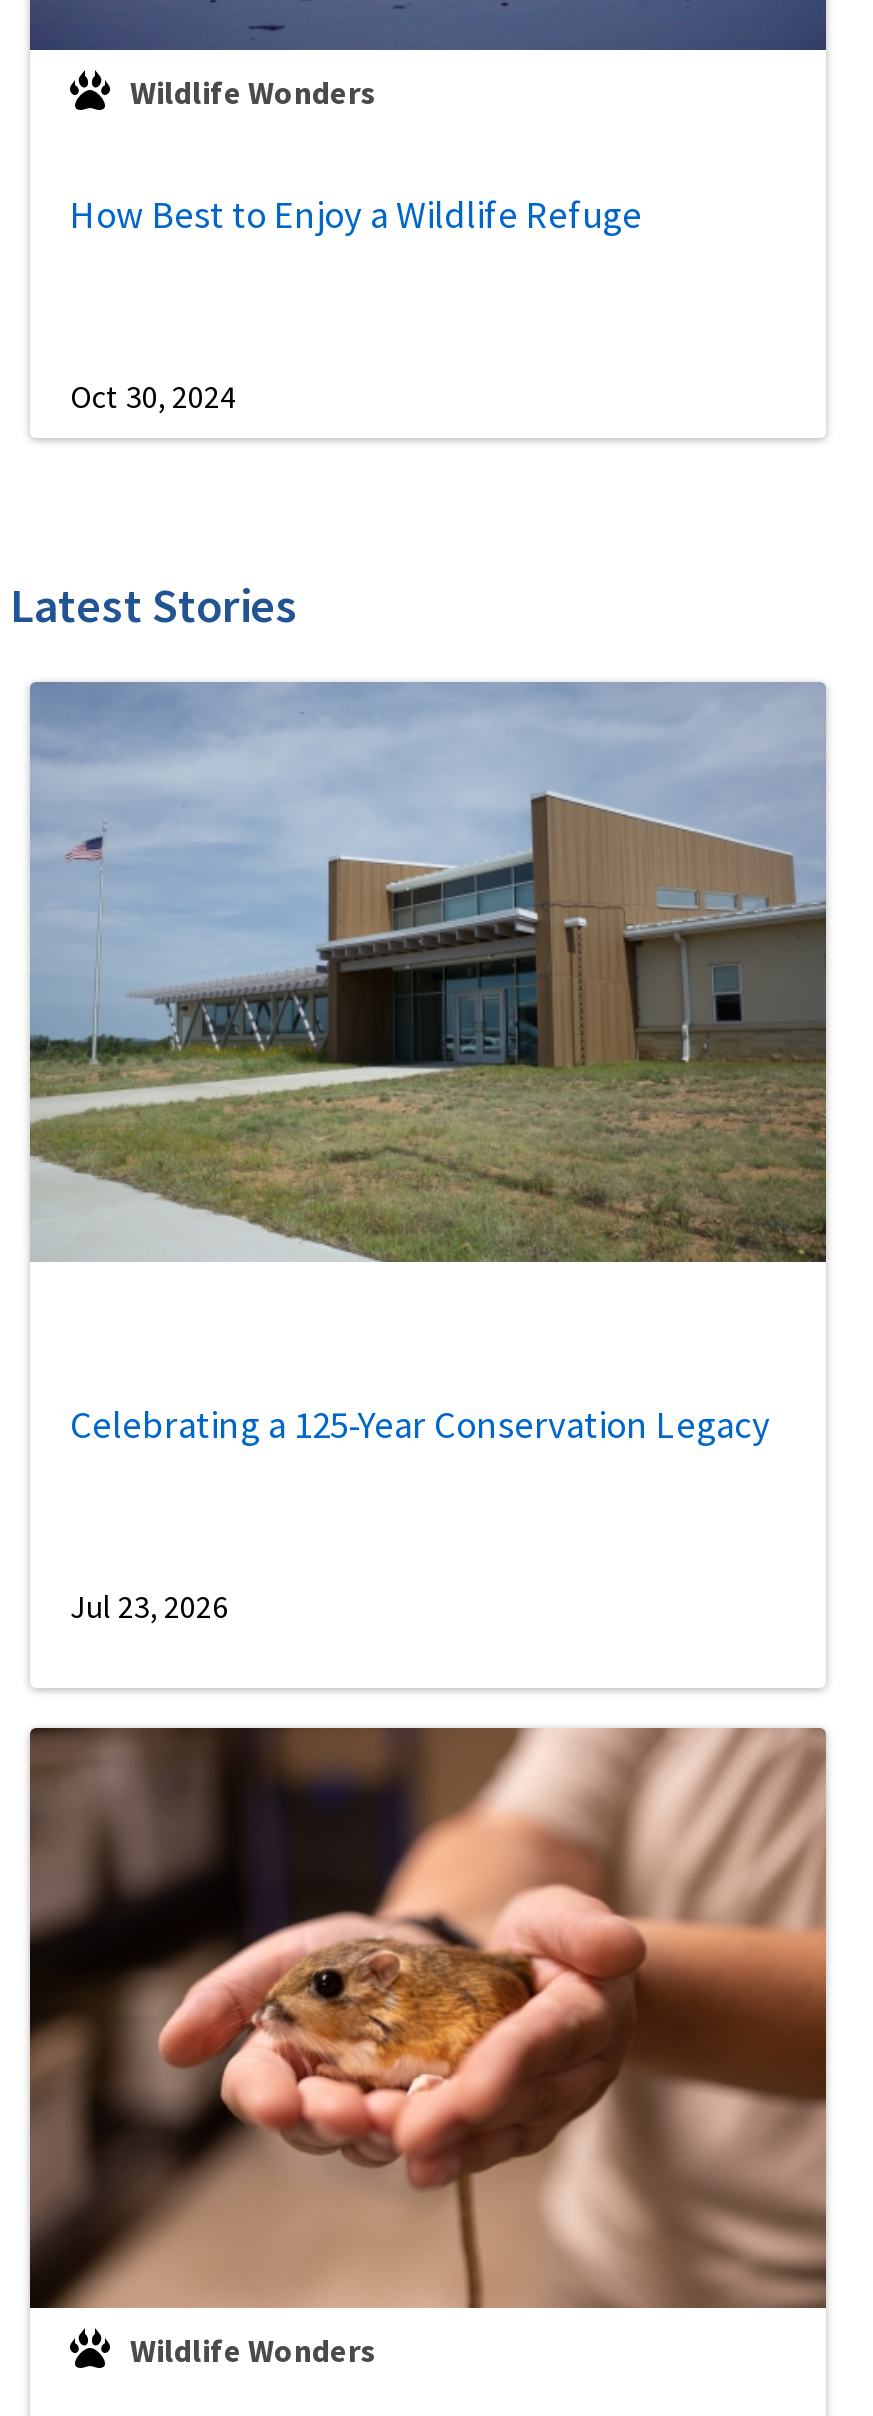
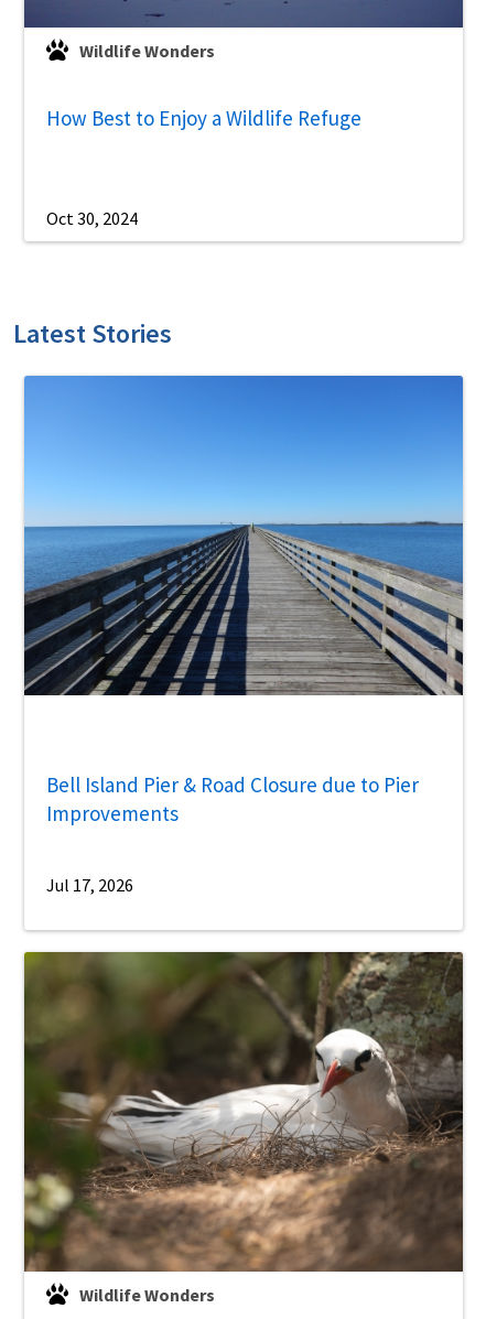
- [image]
+ [image]

- Celebrating a 125-Year Conservation Legacy
+ Bell Island Pier & Road Closure due to Pier
+ Improvements

- Jul 23, 2026
+ Jul 17, 2026

- [image]
+ [image]
